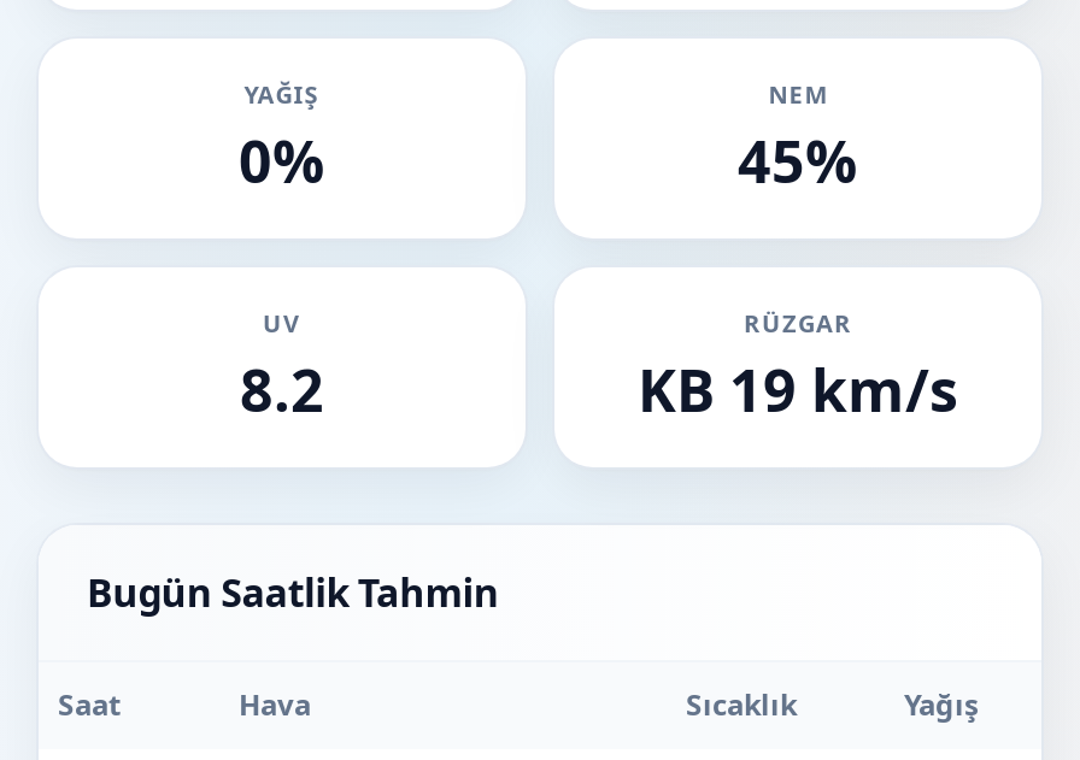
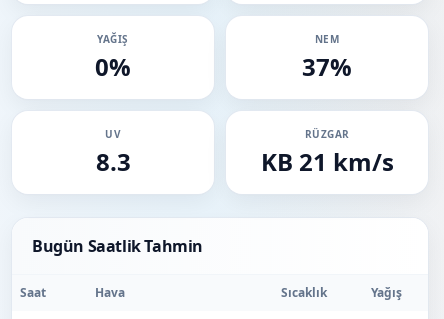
- 45%
+ 37%

- 8.2
+ 8.3

- KB 19 km/s
+ KB 21 km/s
